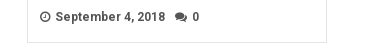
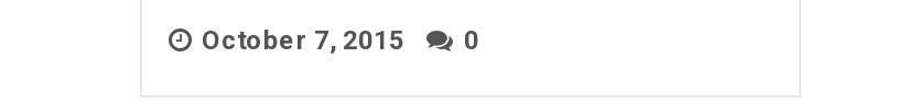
- September 4, 2018 0
+ October 7, 2015 0
